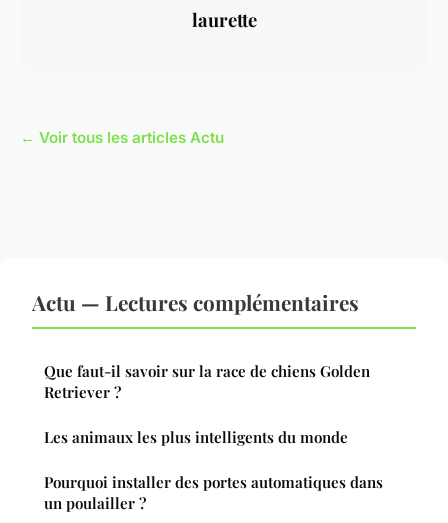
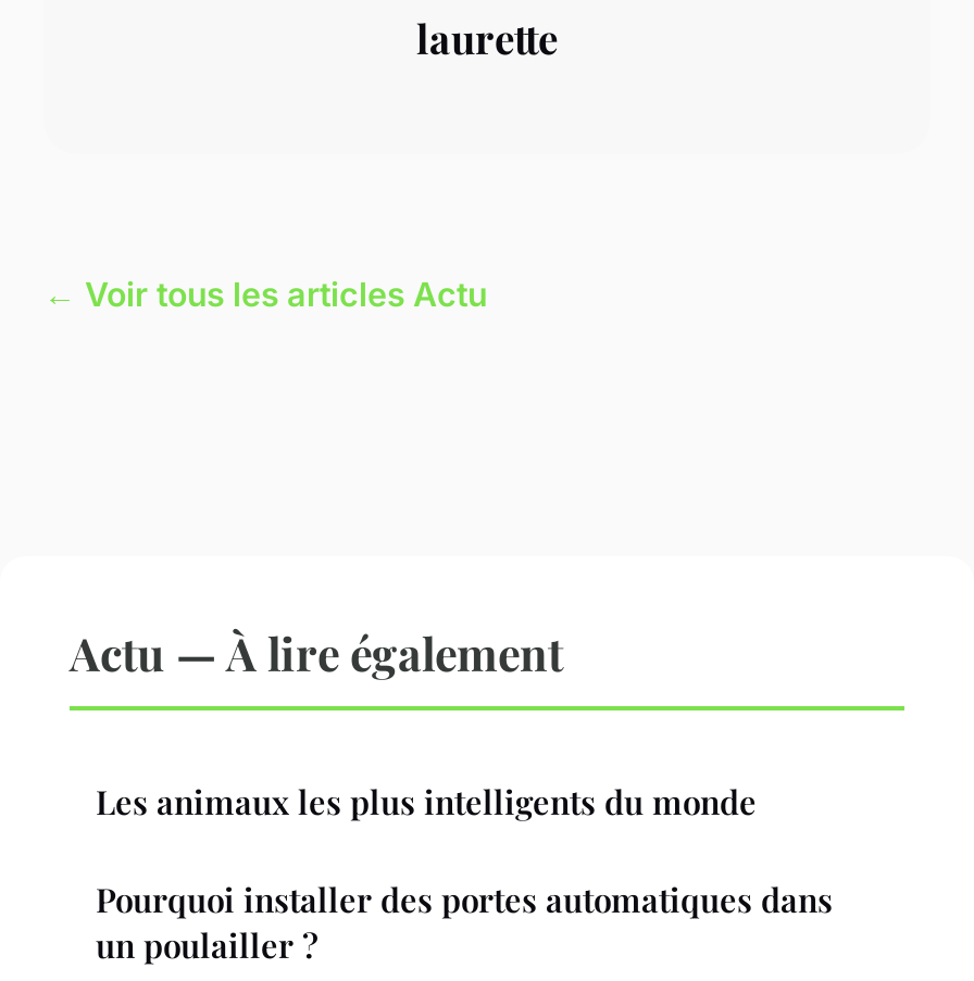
- Actu — Lectures complémentaires
- Que faut-il savoir sur la race de chiens Golden
- Retriever ?
+ Actu — À lire également
